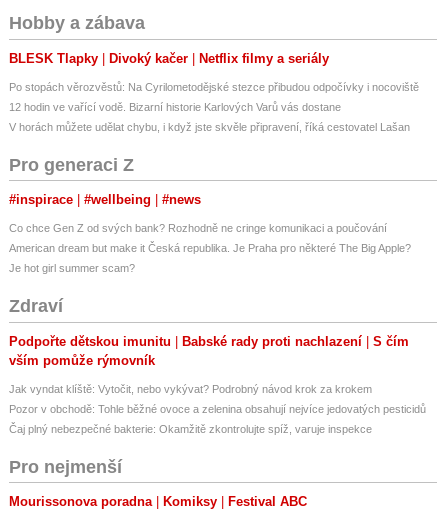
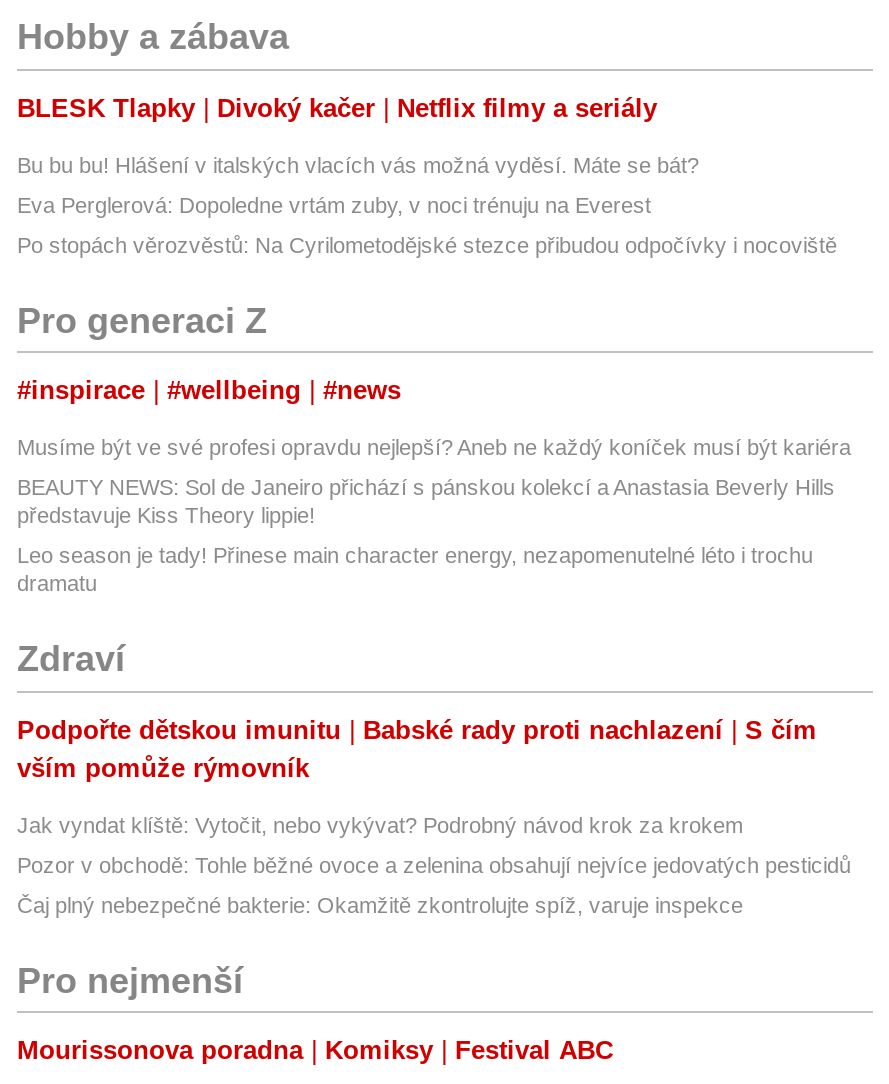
+ Bu bu bu! Hlášení v italských vlacích vás možná vyděsí. Máte se bát?
+ Eva Perglerová: Dopoledne vrtám zuby, v noci trénuju na Everest

- 12 hodin ve vařící vodě. Bizarní historie Karlových Varů vás dostane
- V horách můžete udělat chybu, i když jste skvěle připravení, říká cestovatel Lašan

- Co chce Gen Z od svých bank? Rozhodně ne cringe komunikaci a poučování
+ Musíme být ve své profesi opravdu nejlepší? Aneb ne každý koníček musí být kariéra

- American dream but make it Česká republika. Je Praha pro některé The Big Apple?
+ BEAUTY NEWS: Sol de Janeiro přichází s pánskou kolekcí a Anastasia Beverly Hills
+ představuje Kiss Theory lippie!

- Je hot girl summer scam?
+ Leo season je tady! Přinese main character energy, nezapomenutelné léto i trochu
+ dramatu
